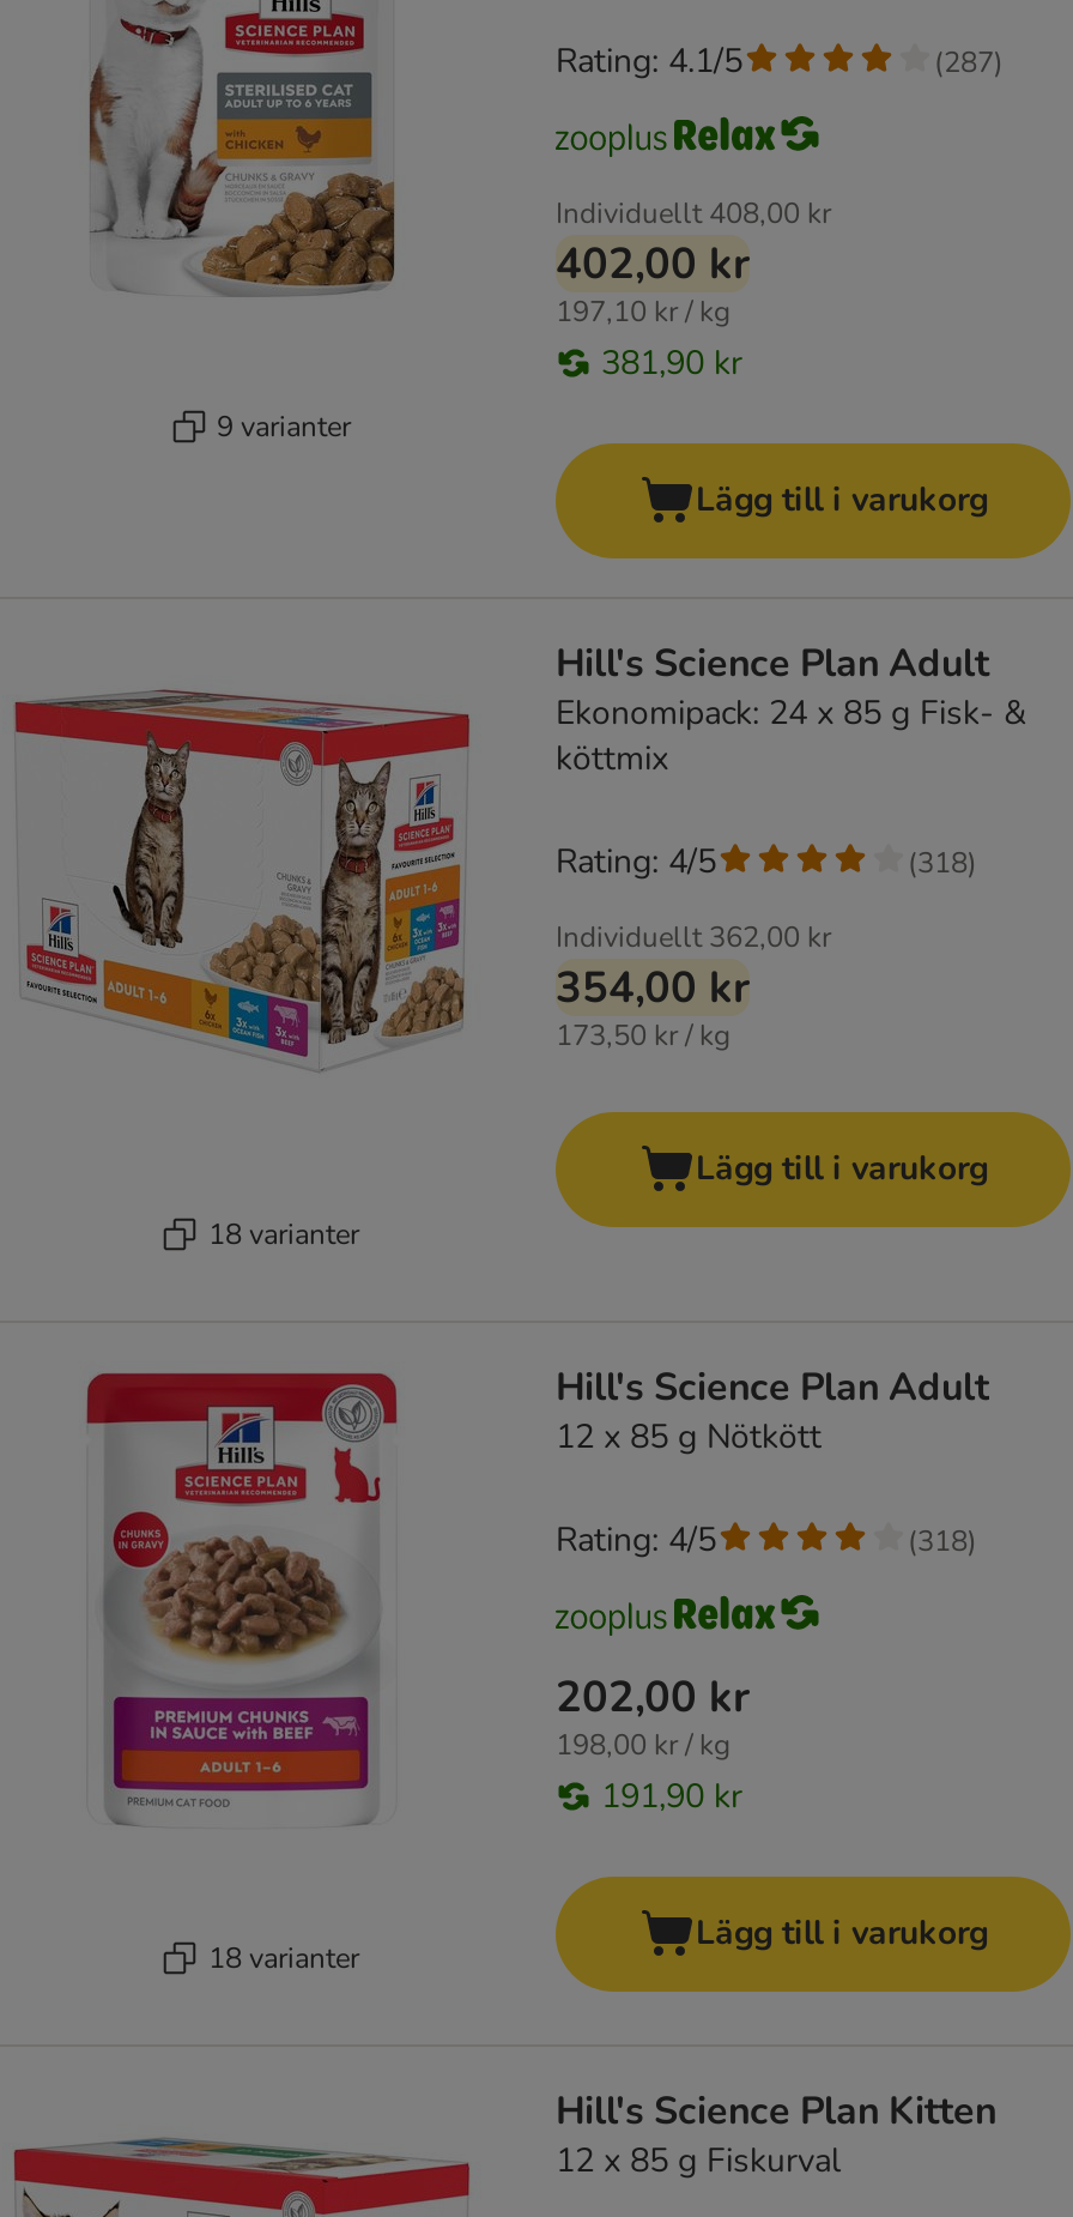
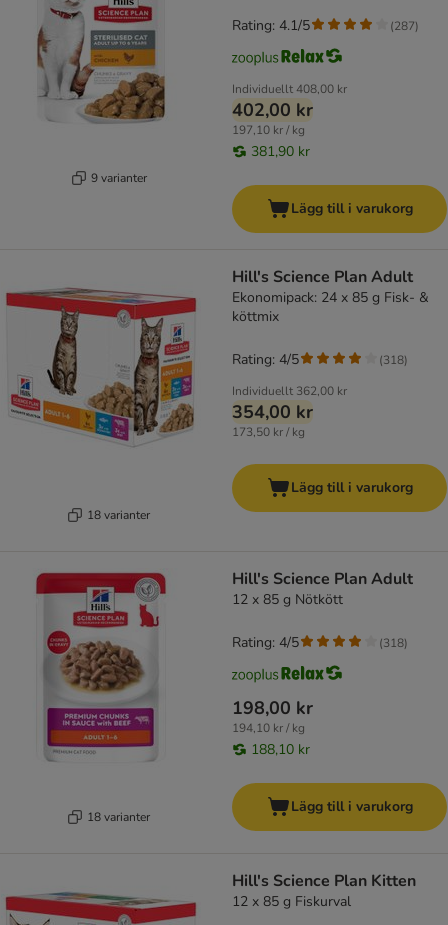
- 202,00 kr
+ 198,00 kr

- 198,00 kr / kg
+ 194,10 kr / kg

- 191,90 kr
+ 188,10 kr
